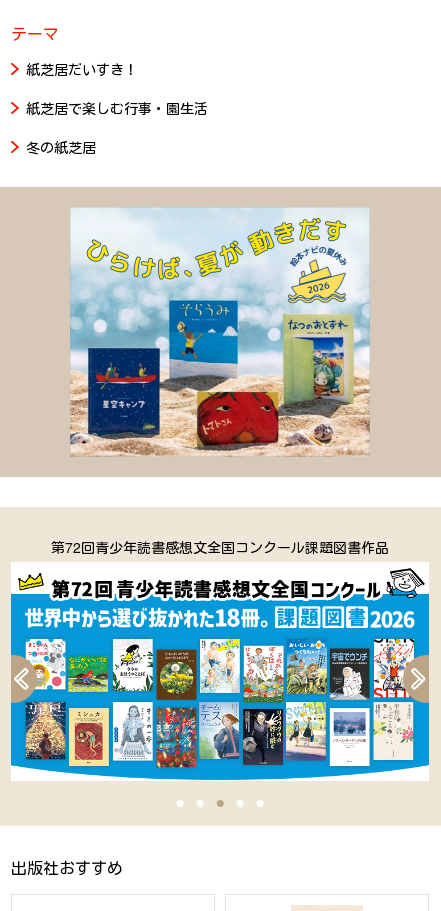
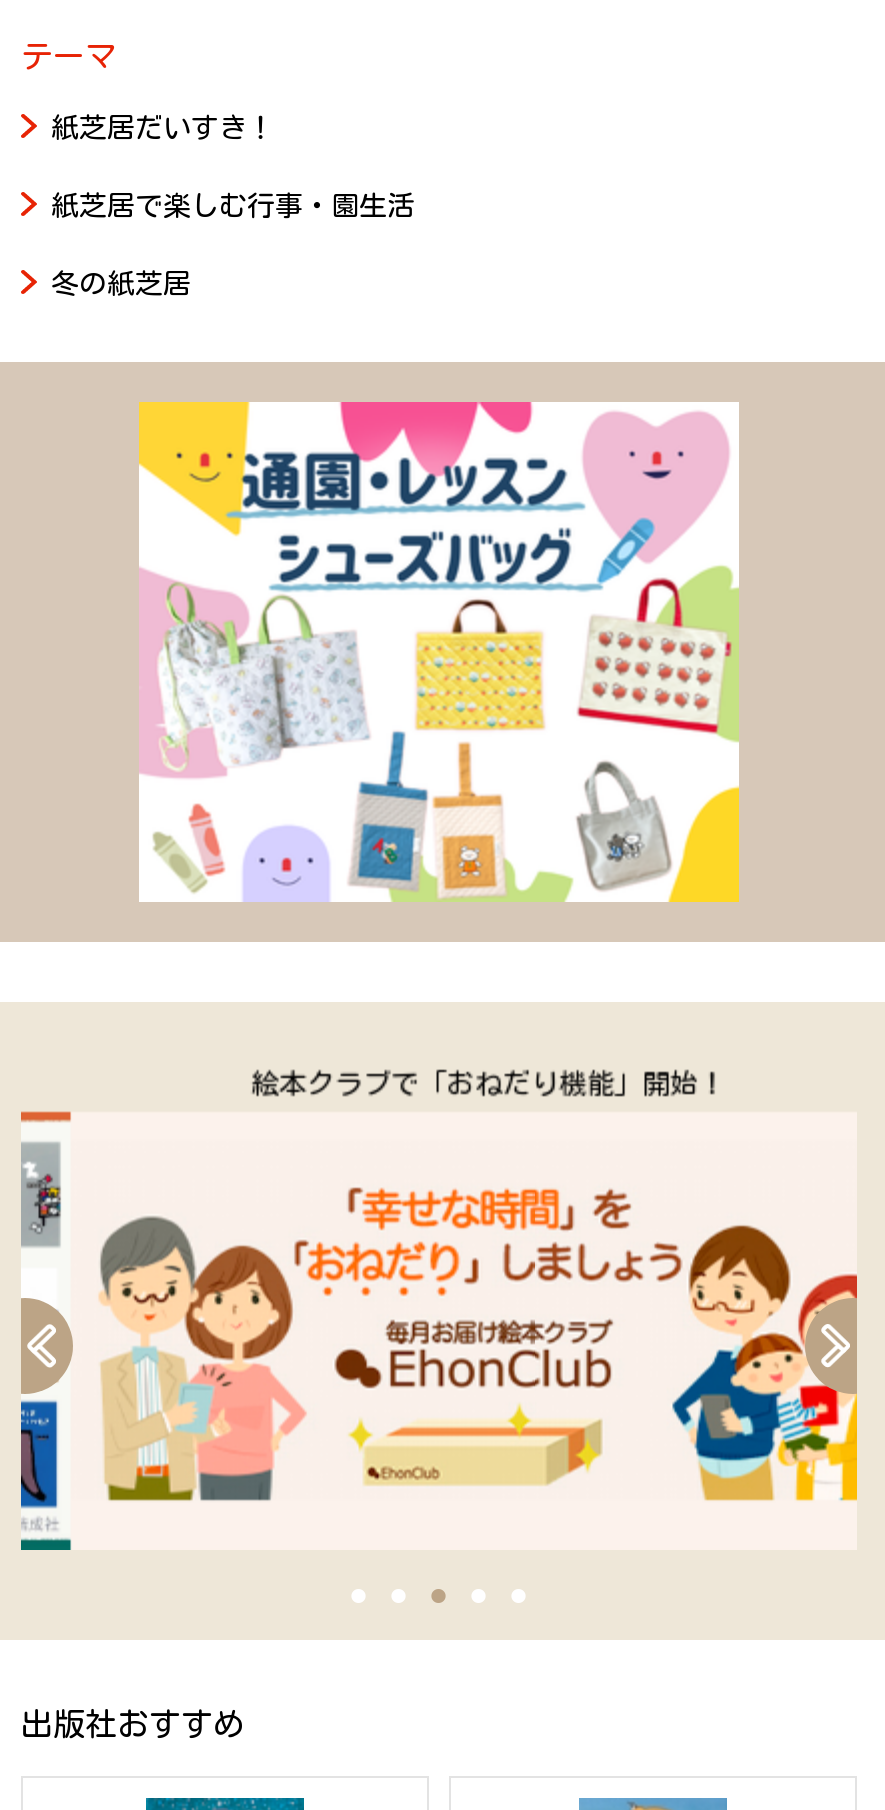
- [image]
+ [image]

- 第72回青少年読書感想文全国コンクール課題図書作品
+ 絵本クラブで「おねだり機能」開始！

- [image]
+ [image]
